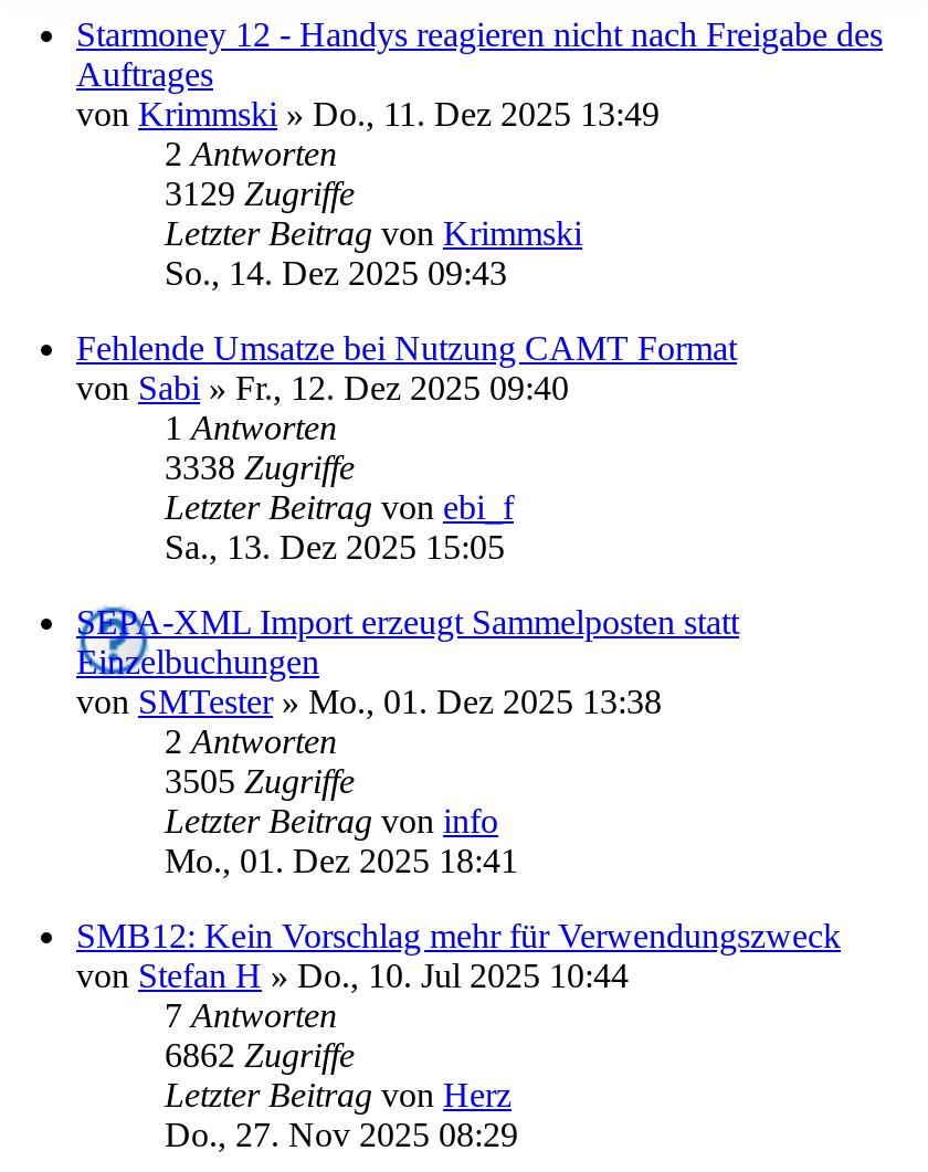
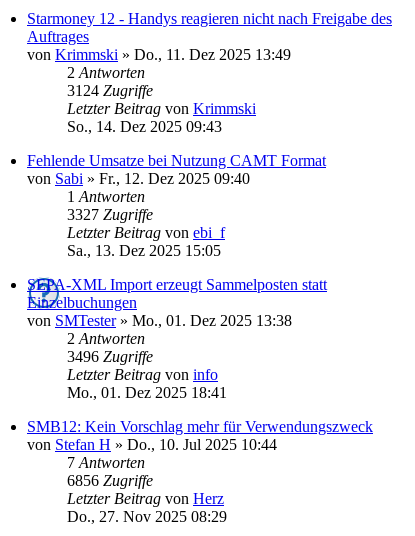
- 3129 Zugriffe
+ 3124 Zugriffe

- 3338 Zugriffe
+ 3327 Zugriffe

- 3505 Zugriffe
+ 3496 Zugriffe

- 6862 Zugriffe
+ 6856 Zugriffe
